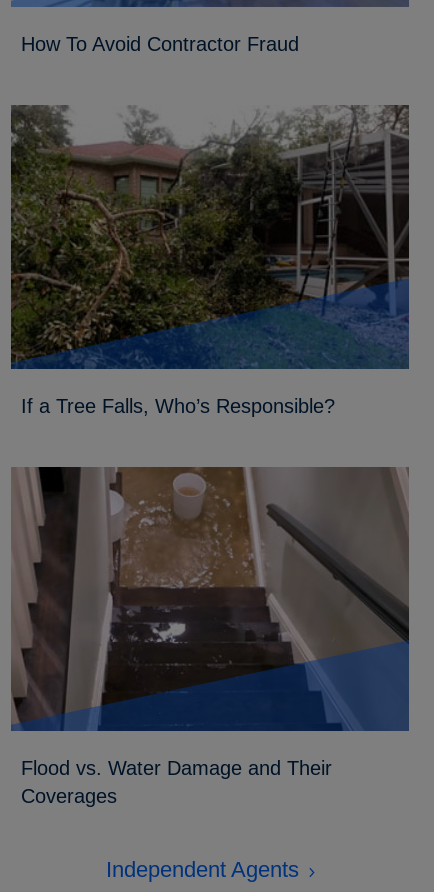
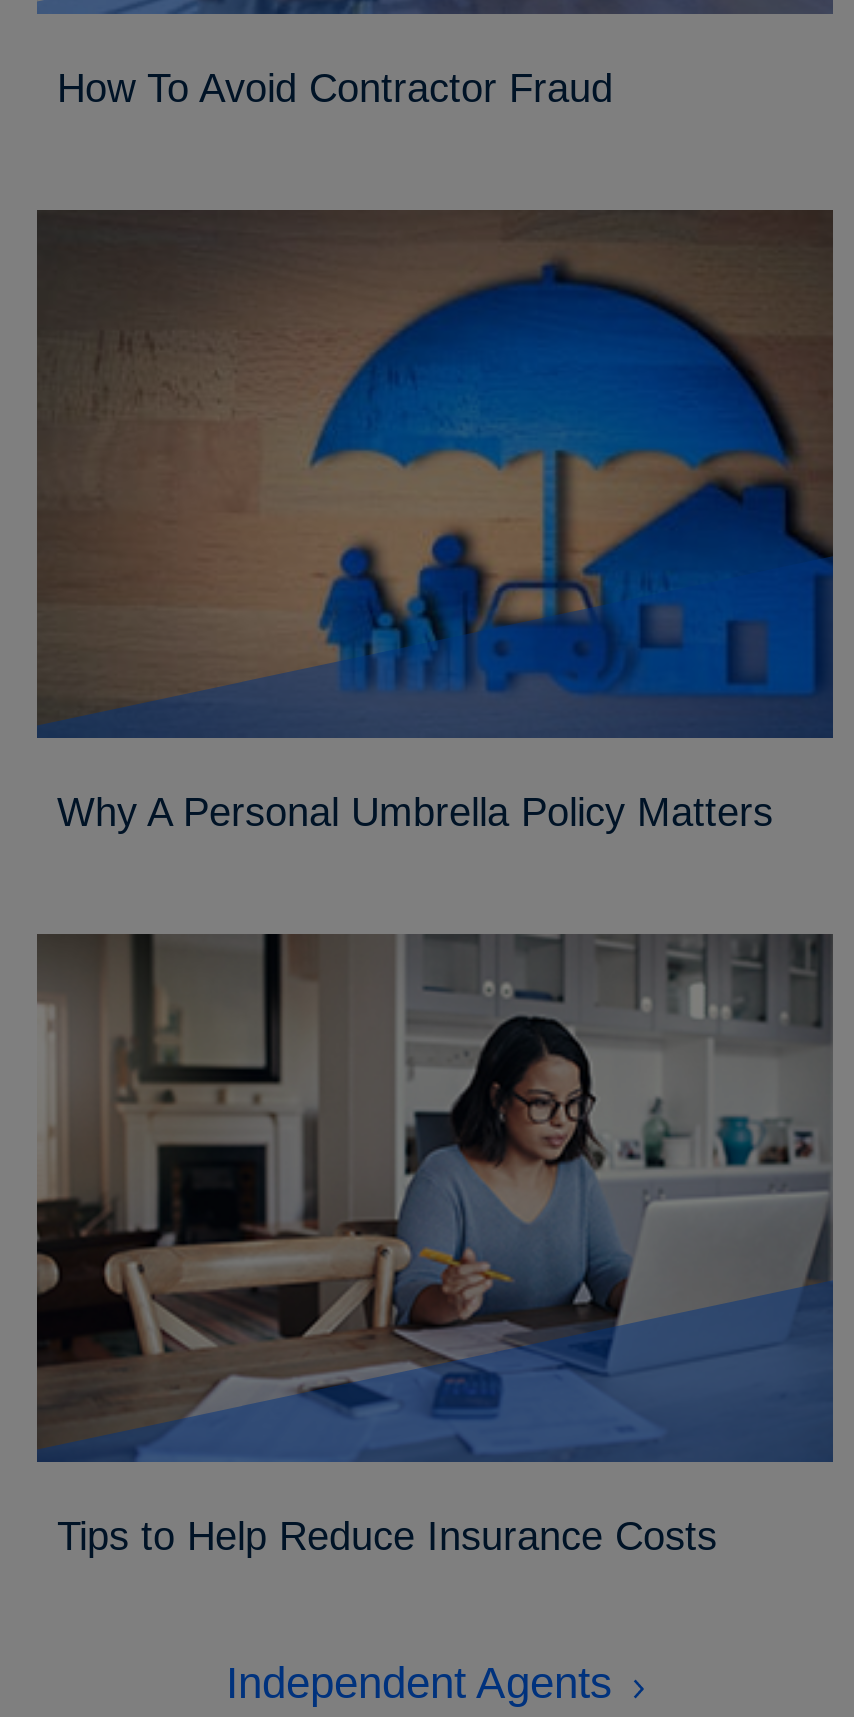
- [image]
- If a Tree Falls, Who’s Responsible?
+ [image]
+ Why A Personal Umbrella Policy Matters

- [image]
- Flood vs. Water Damage and Their
- Coverages
+ [image]
+ Tips to Help Reduce Insurance Costs
